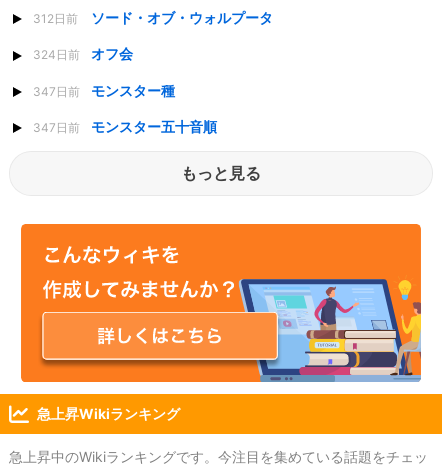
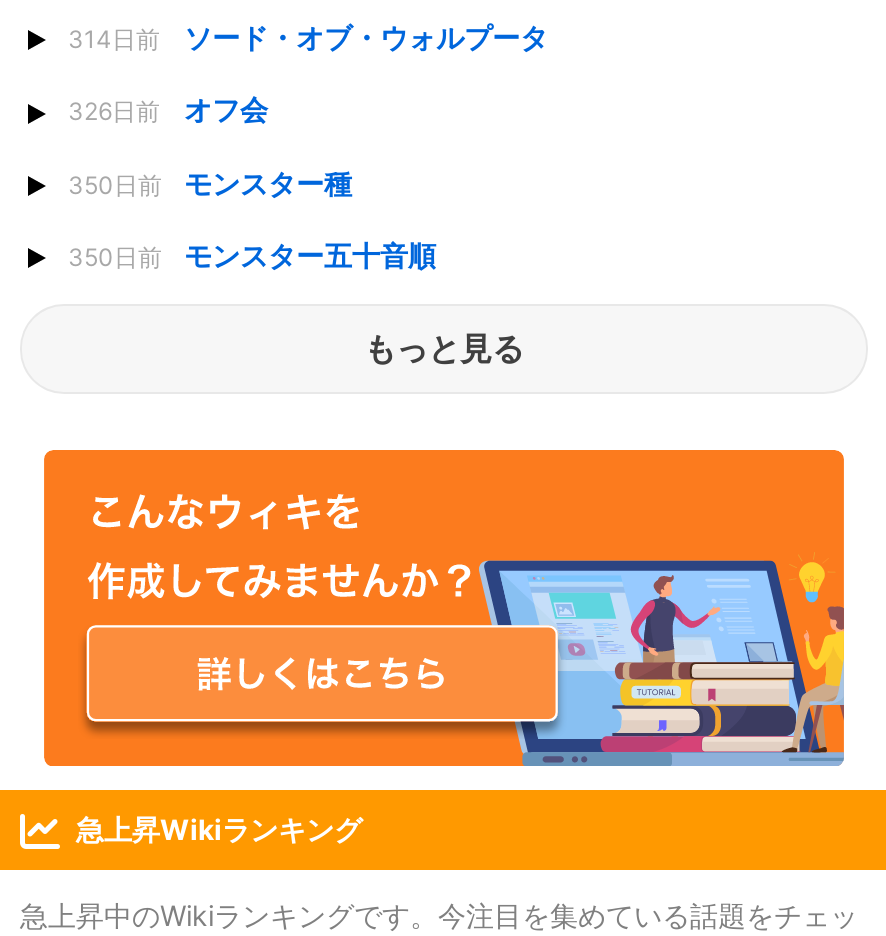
- 312日前 ソード・オブ・ウォルプータ
+ 314日前 ソード・オブ・ウォルプータ

- 324日前 オフ会
+ 326日前 オフ会

- 347日前 モンスター種
+ 350日前 モンスター種

- 347日前 モンスター五十音順
+ 350日前 モンスター五十音順
